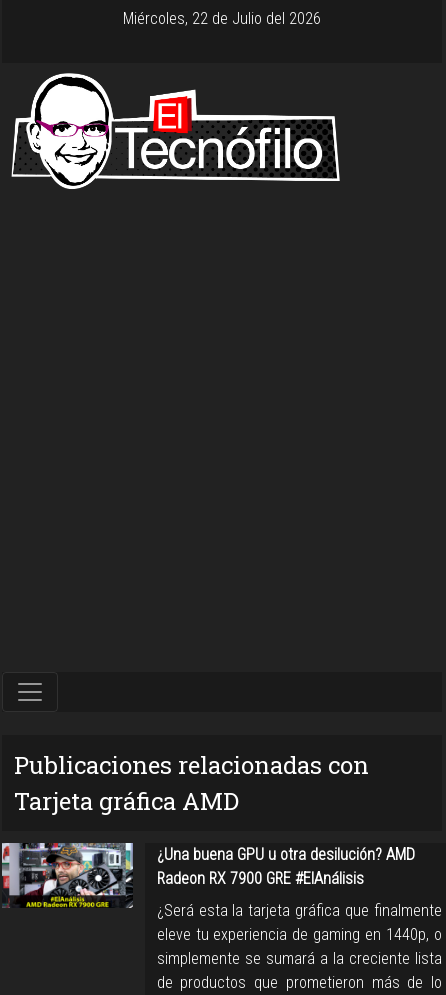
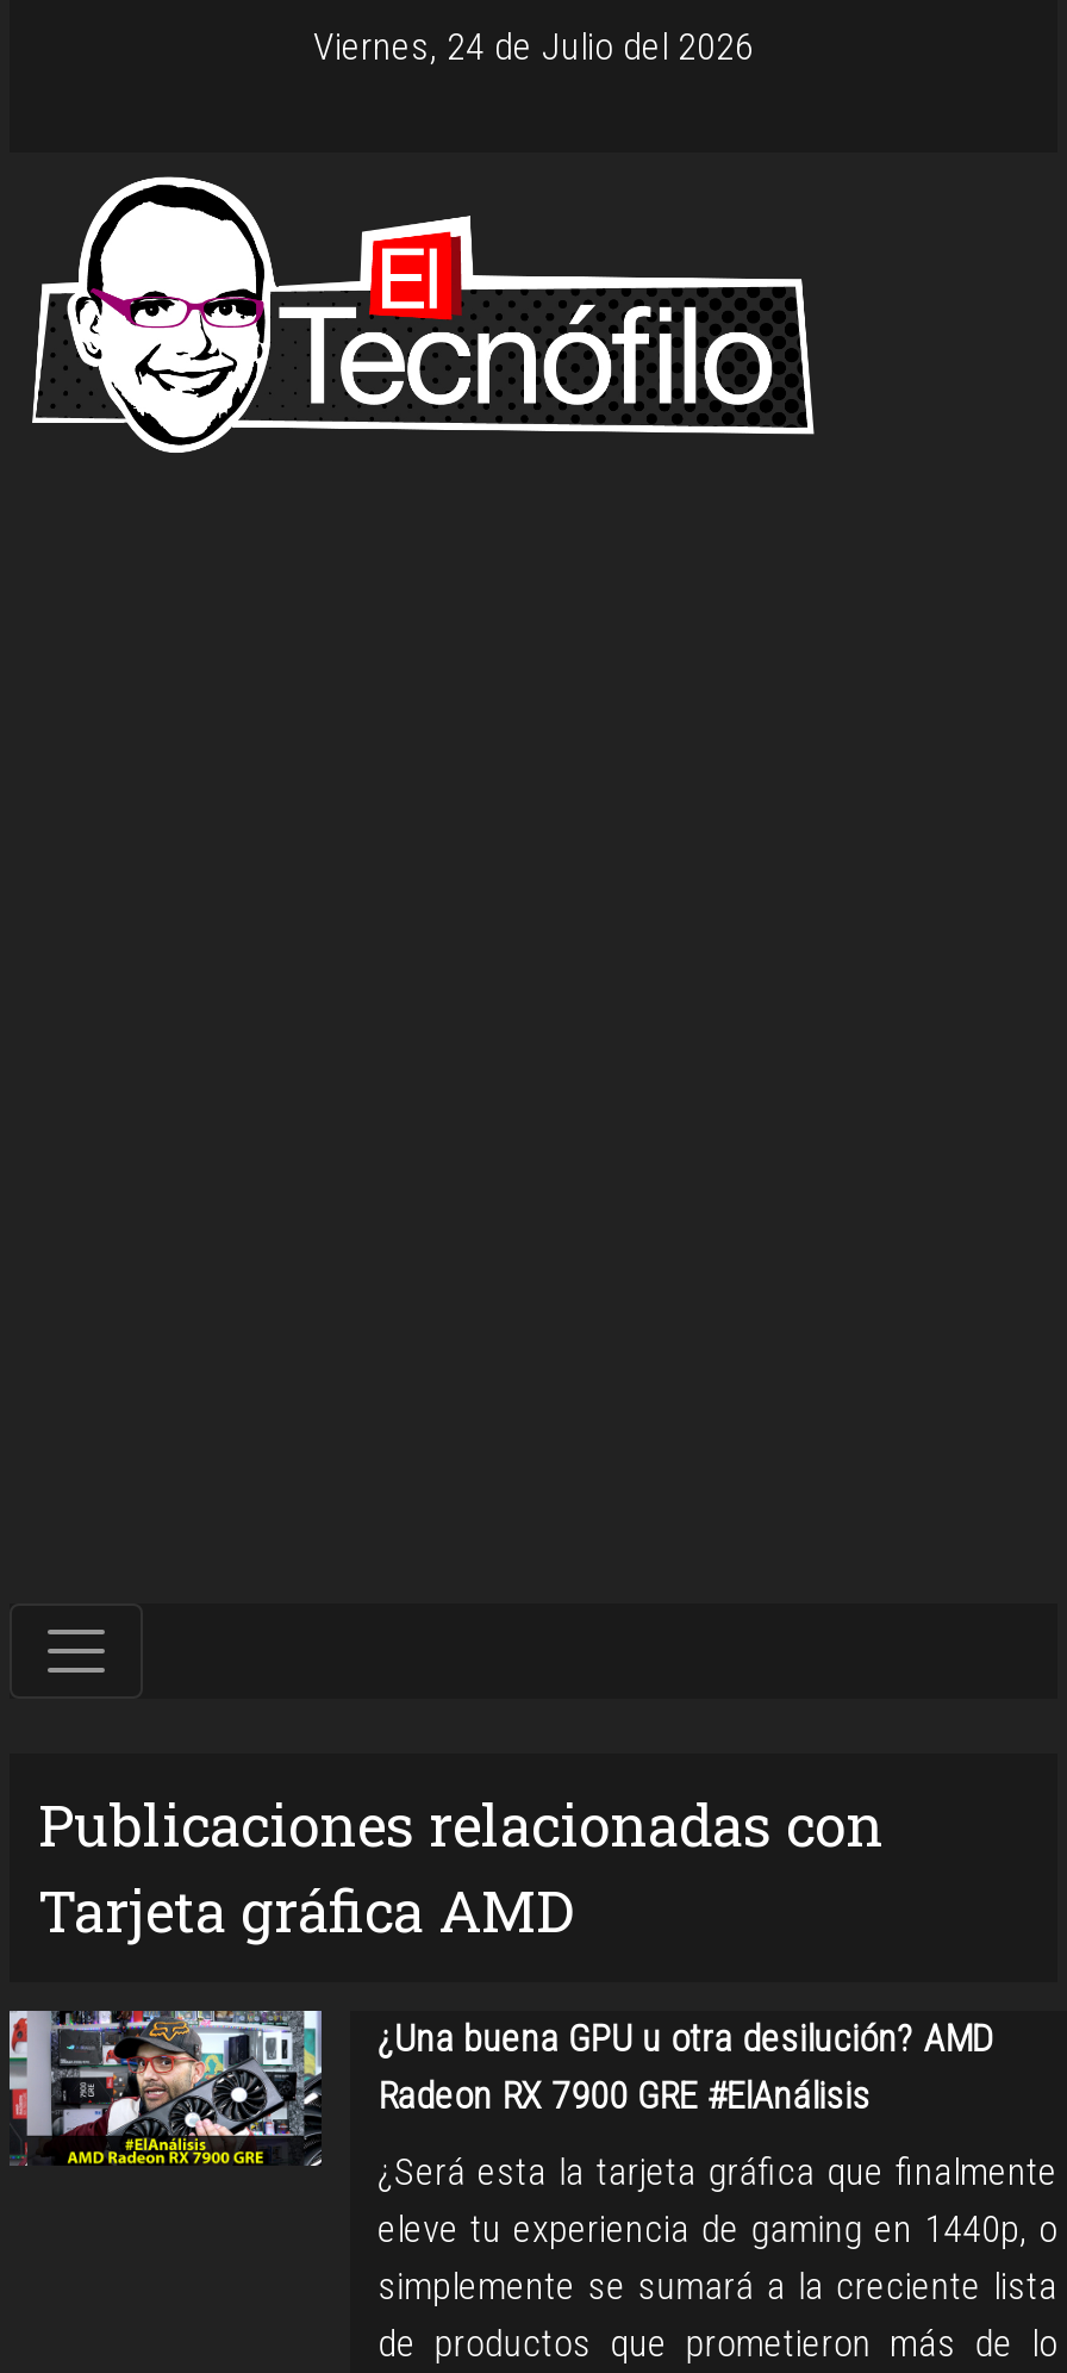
- Miércoles, 22 de Julio del 2026
+ Viernes, 24 de Julio del 2026
